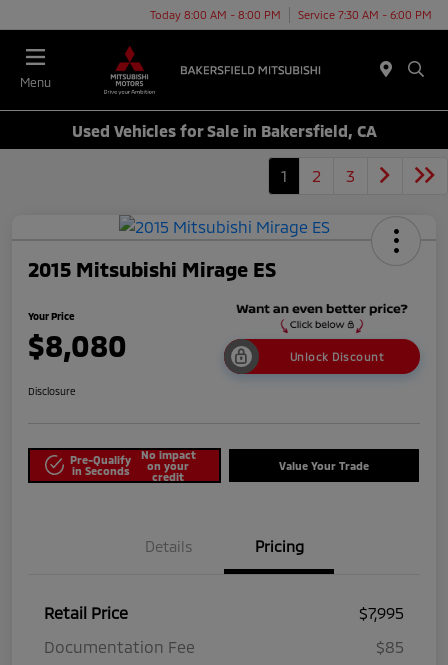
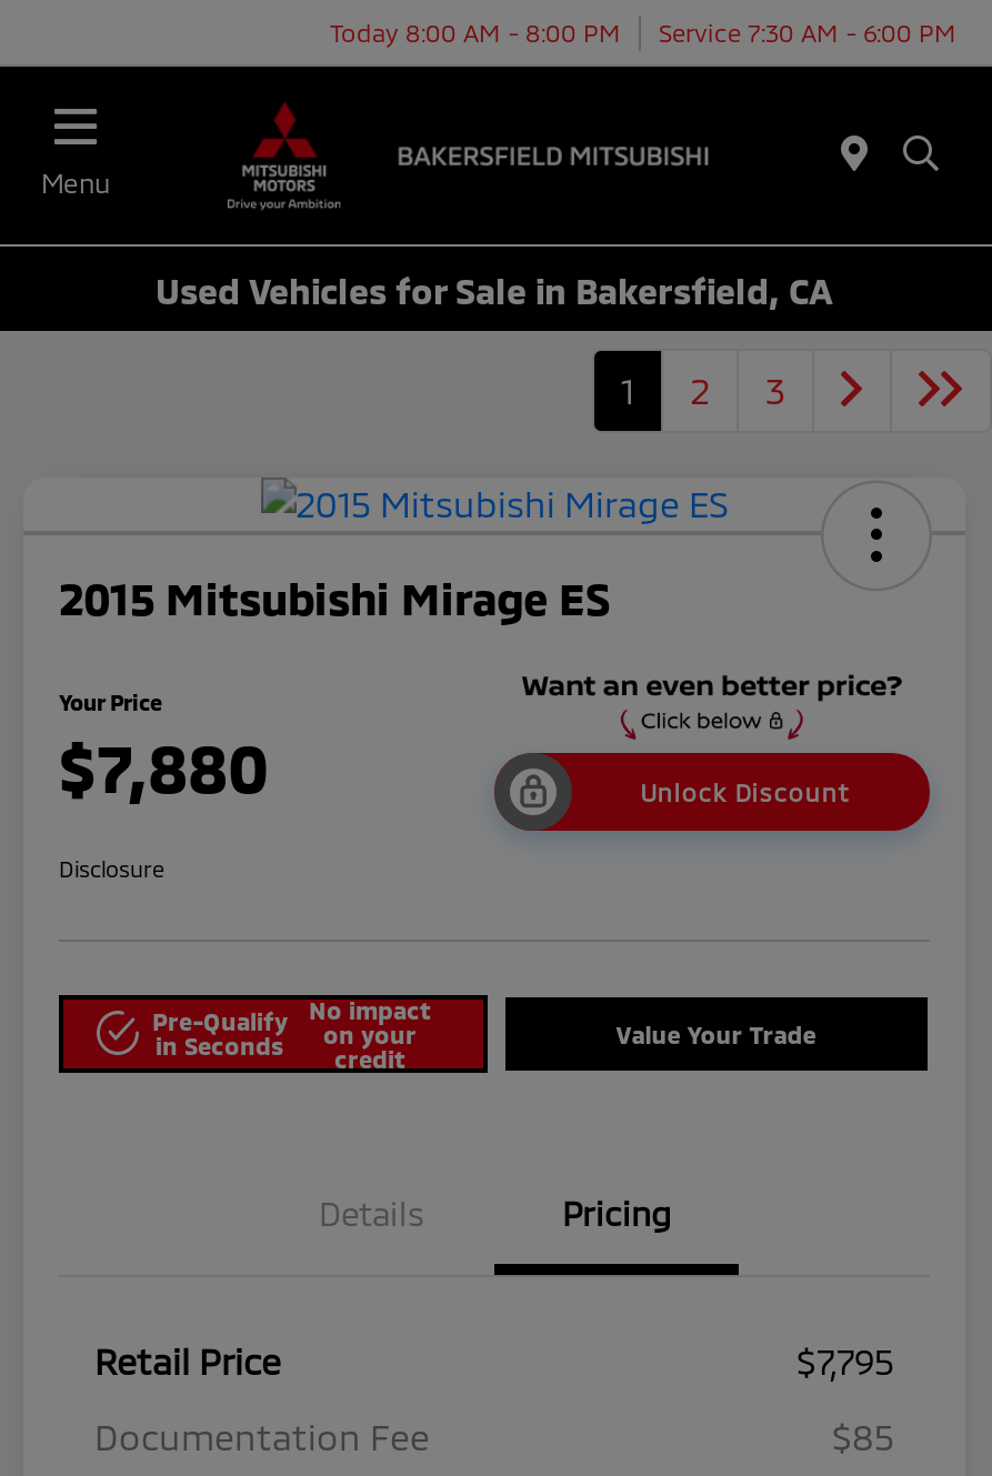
- $8,080
+ $7,880

- $7,995
+ $7,795
